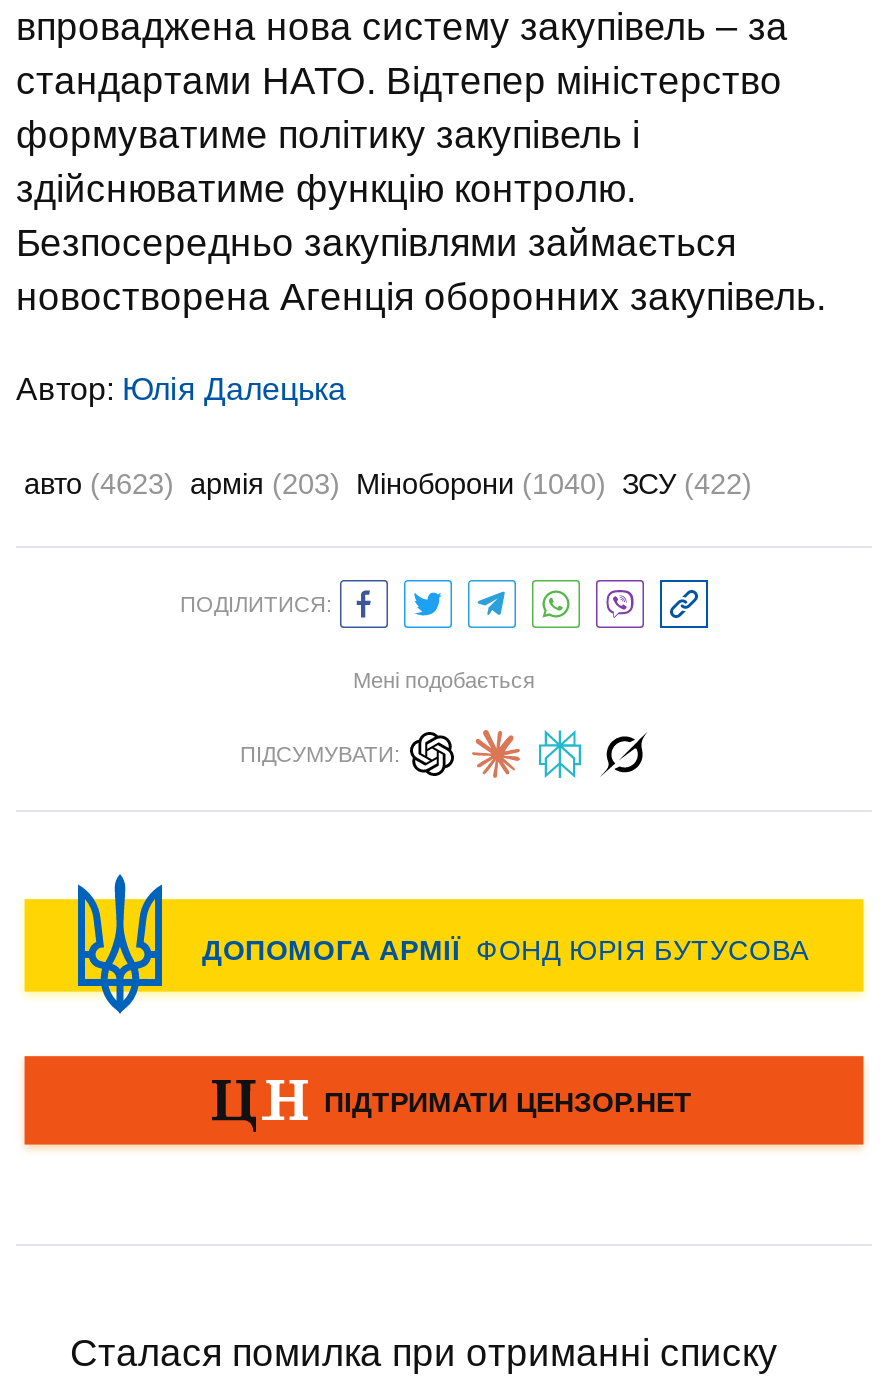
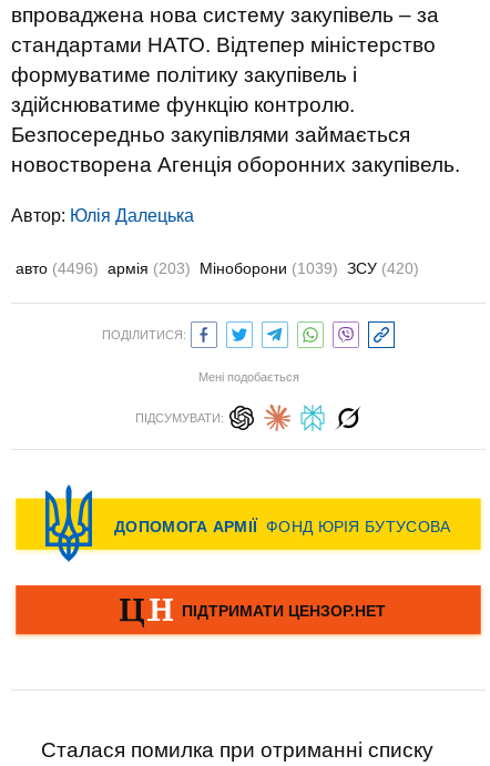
- авто (4623) армія (203) Міноборони (1040) ЗСУ (422)
+ авто (4496) армія (203) Міноборони (1039) ЗСУ (420)
